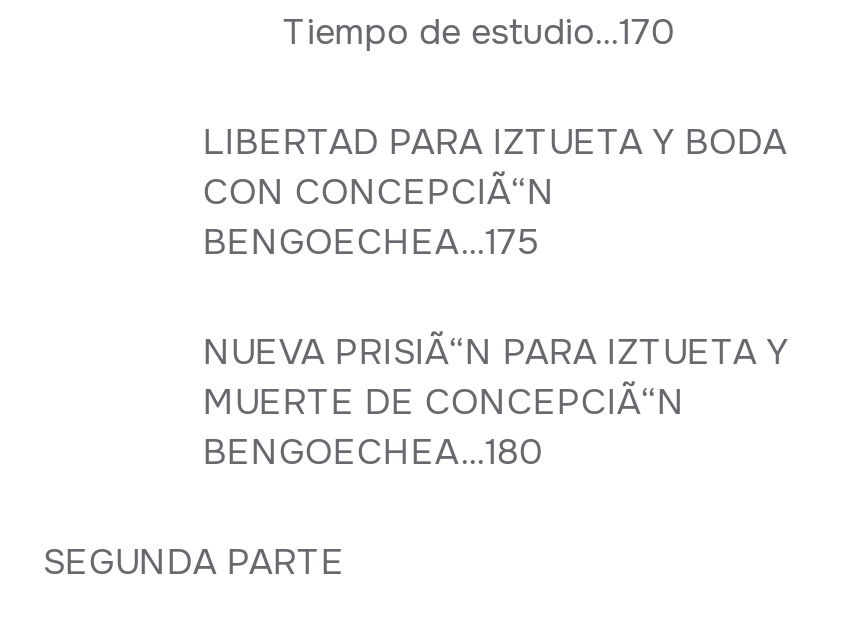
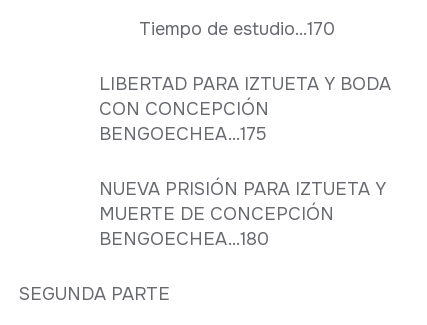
- CON CONCEPCIÃ“N
+ CON CONCEPCIÓN

- NUEVA PRISIÃ“N PARA IZTUETA Y
+ NUEVA PRISIÓN PARA IZTUETA Y

- MUERTE DE CONCEPCIÃ“N
+ MUERTE DE CONCEPCIÓN
